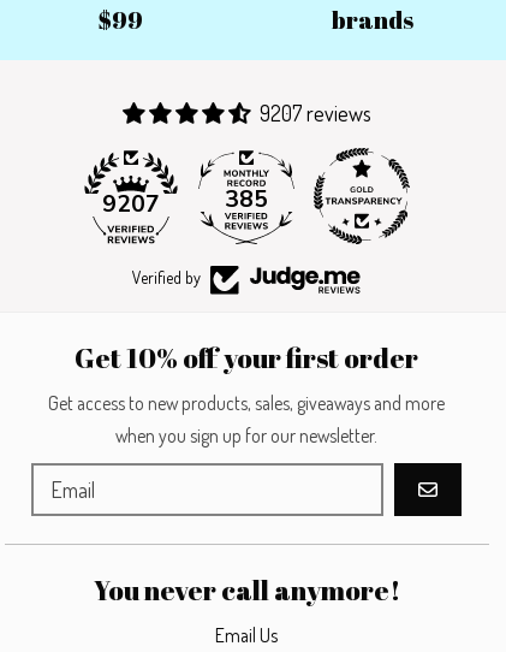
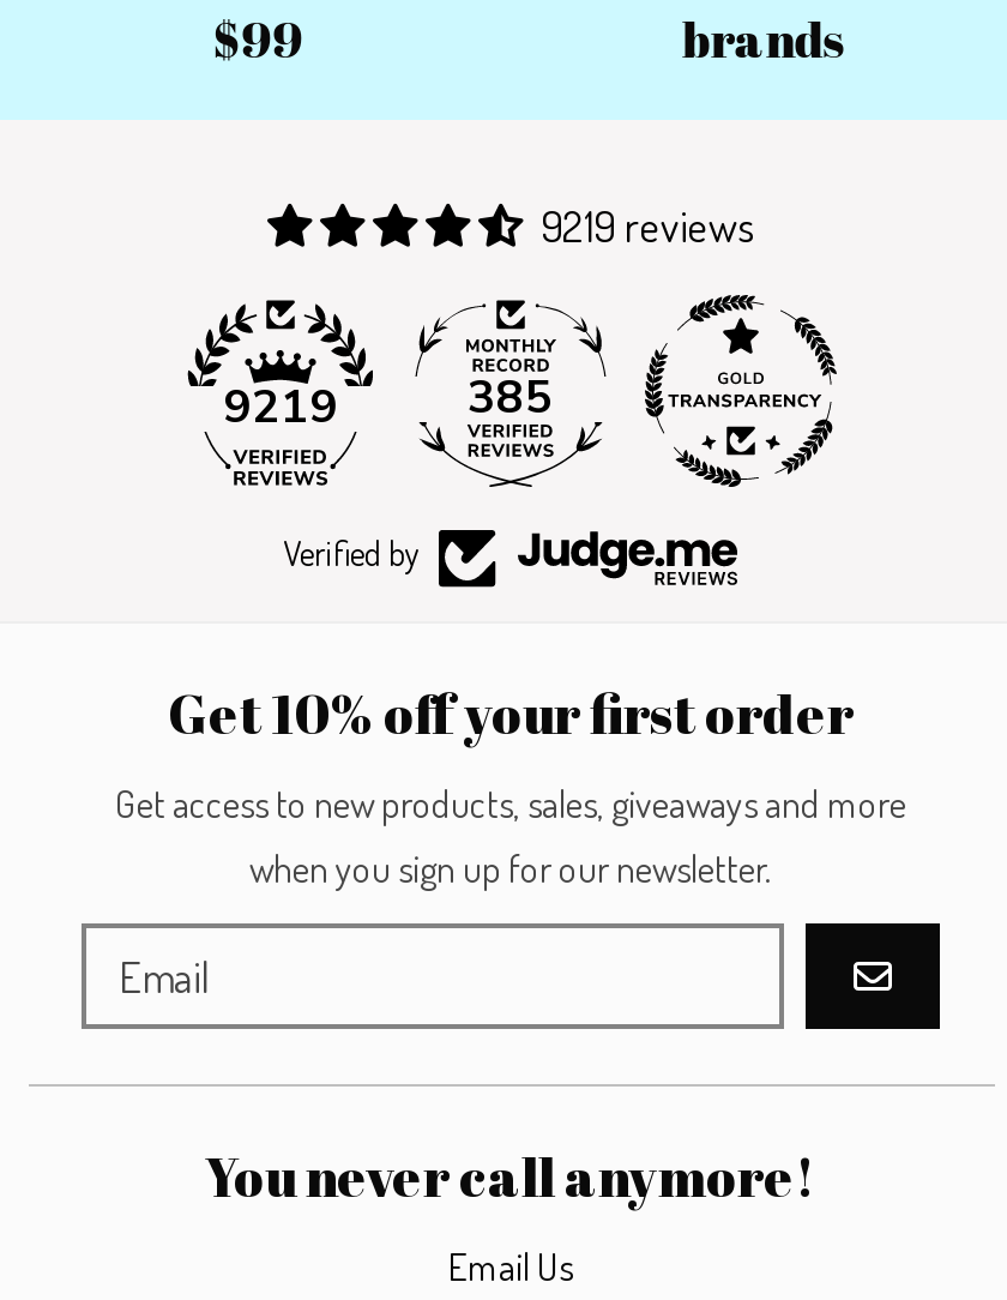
- 9207 reviews
+ 9219 reviews

- 9207
+ 9219
